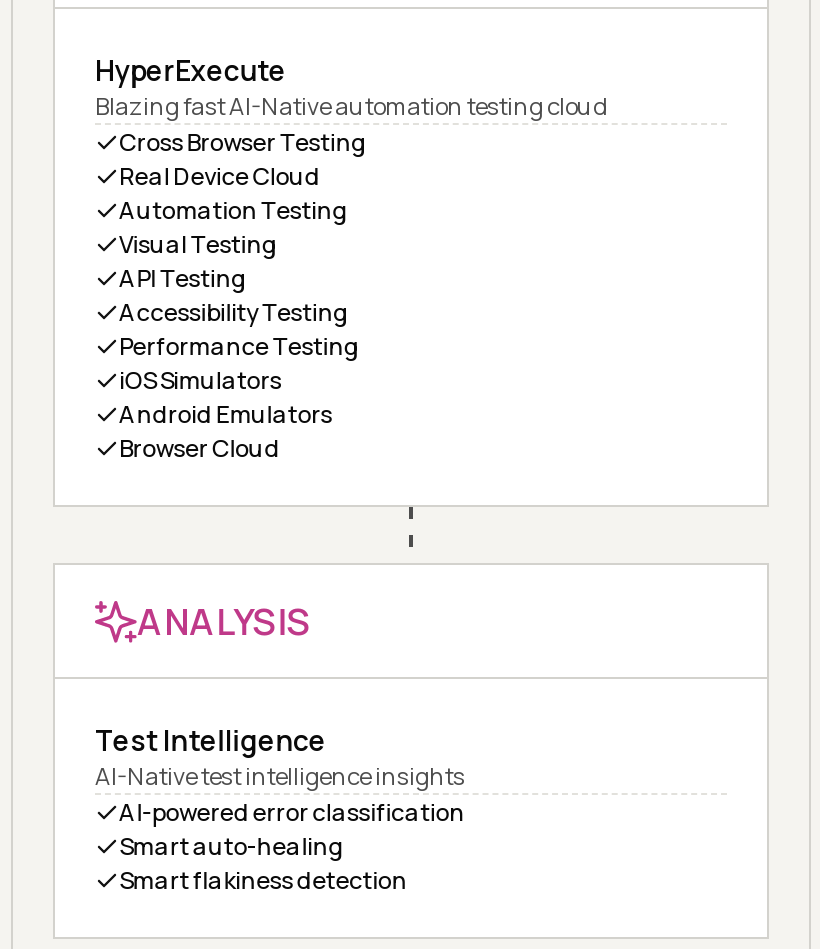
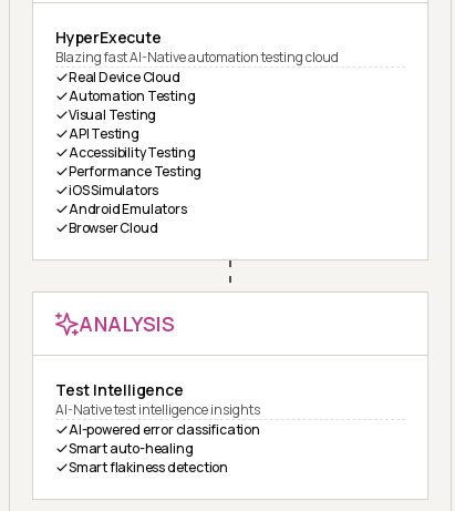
- Cross Browser Testing
